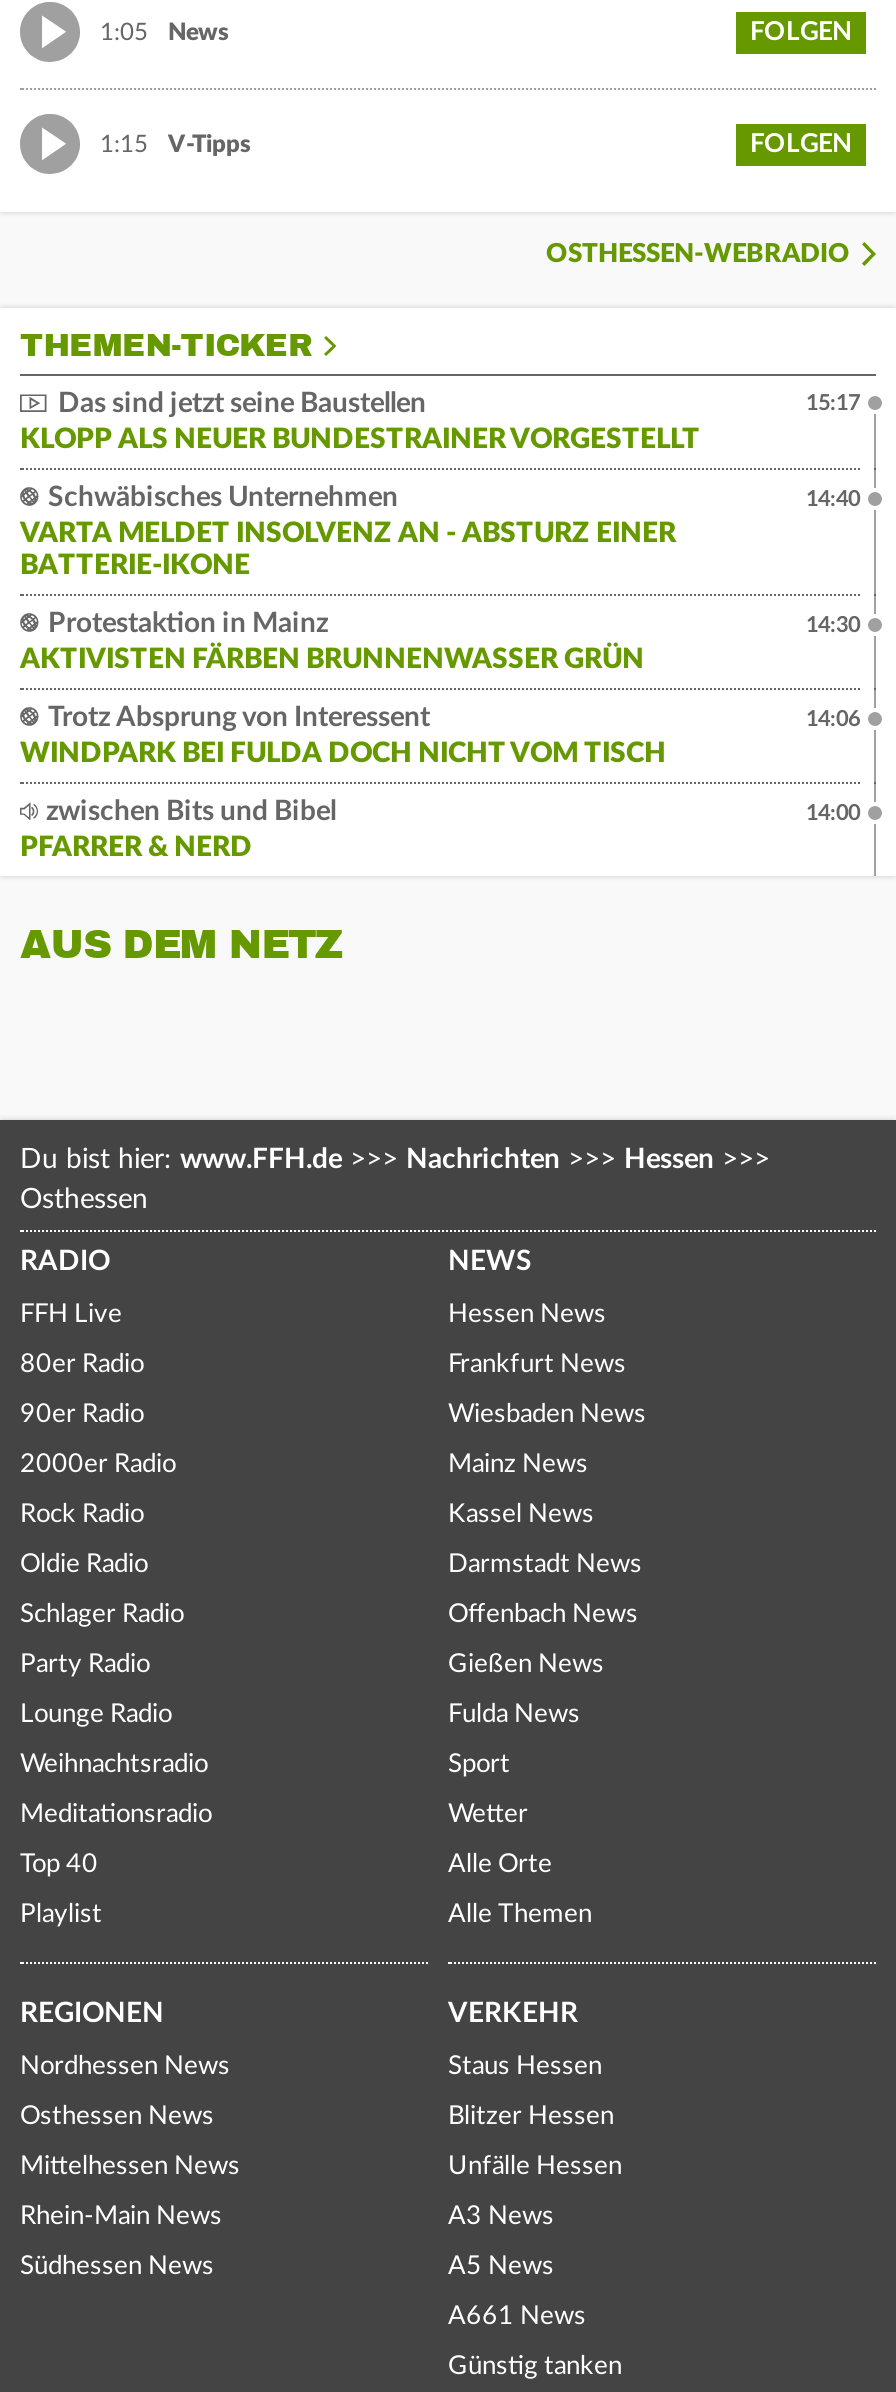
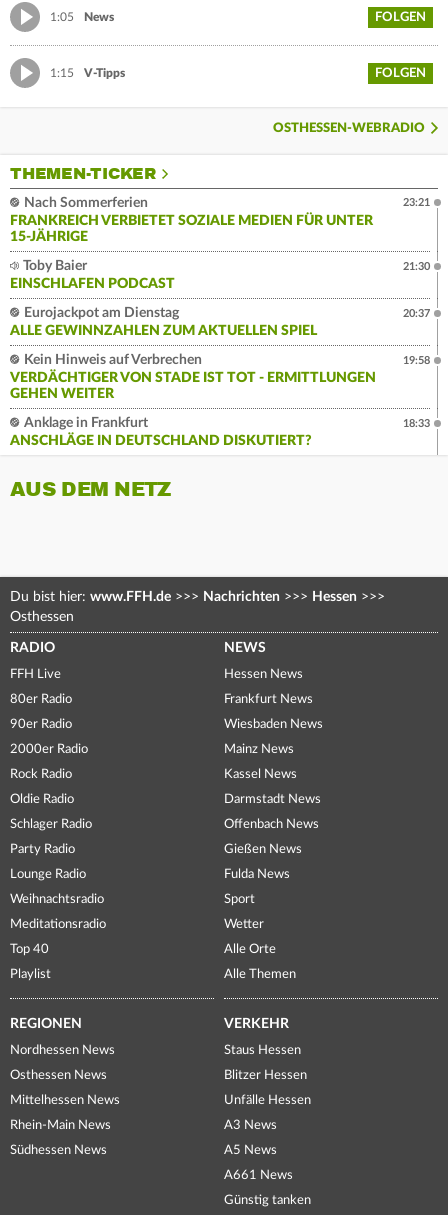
- Das sind jetzt seine Baustellen
- KLOPP ALS NEUER BUNDESTRAINER VORGESTELLT
+ Nach Sommerferien
+ FRANKREICH VERBIETET SOZIALE MEDIEN FÜR UNTER
+ 15-JÄHRIGE

- 15:17
+ 23:21

- Schwäbisches Unternehmen
- VARTA MELDET INSOLVENZ AN - ABSTURZ EINER
- BATTERIE-IKONE
+ Toby Baier
+ EINSCHLAFEN PODCAST

- 14:40
+ 21:30

- Protestaktion in Mainz
- AKTIVISTEN FÄRBEN BRUNNENWASSER GRÜN
+ Eurojackpot am Dienstag
+ ALLE GEWINNZAHLEN ZUM AKTUELLEN SPIEL

- 14:30
+ 20:37

- Trotz Absprung von Interessent
- WINDPARK BEI FULDA DOCH NICHT VOM TISCH
+ Kein Hinweis auf Verbrechen
+ VERDÄCHTIGER VON STADE IST TOT - ERMITTLUNGEN
+ GEHEN WEITER

- 14:06
+ 19:58

- zwischen Bits und Bibel
- PFARRER & NERD
+ Anklage in Frankfurt
+ ANSCHLÄGE IN DEUTSCHLAND DISKUTIERT?

- 14:00
+ 18:33
